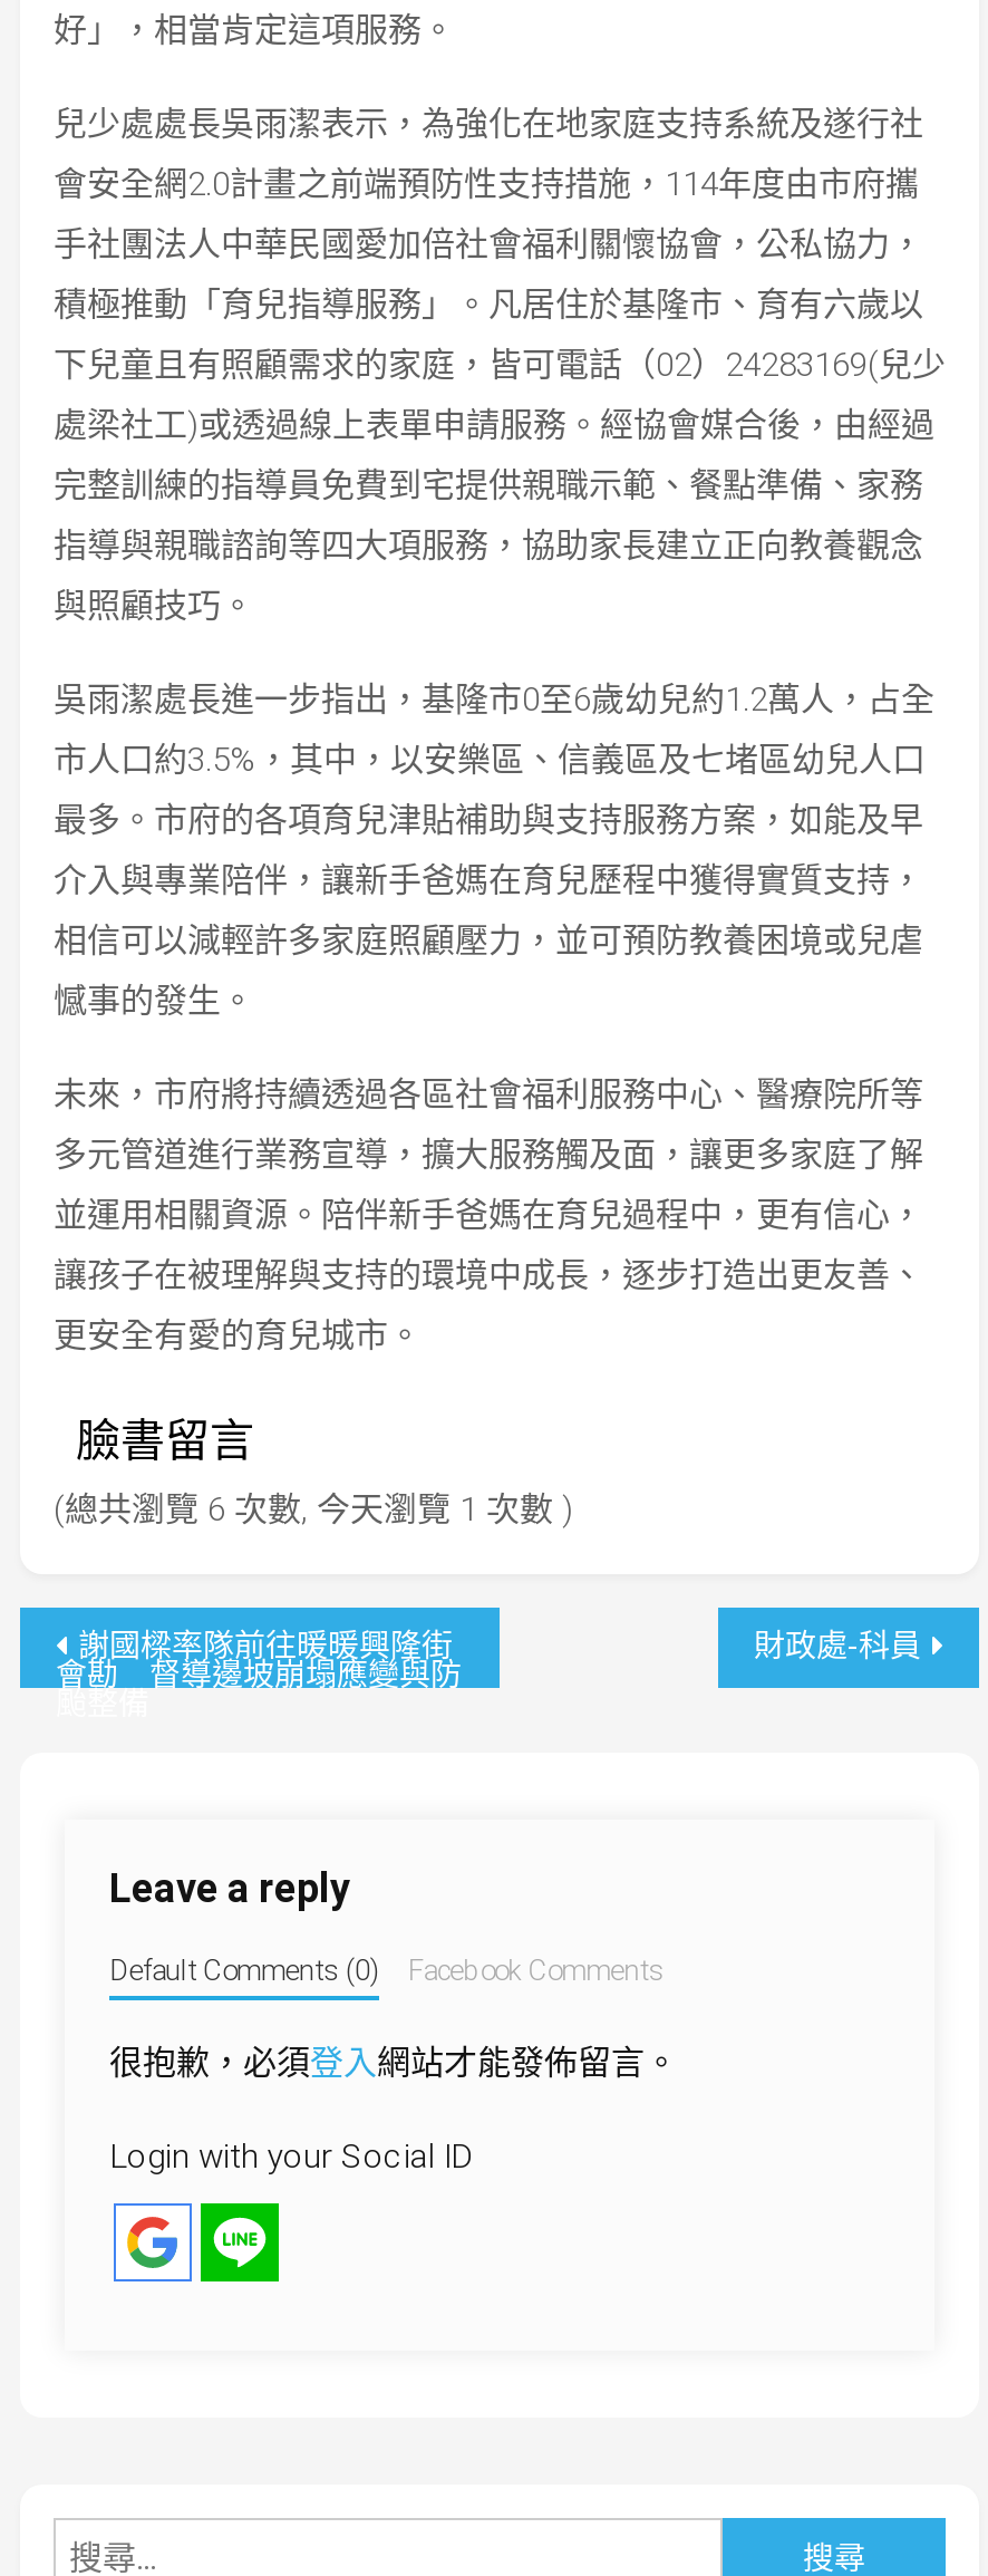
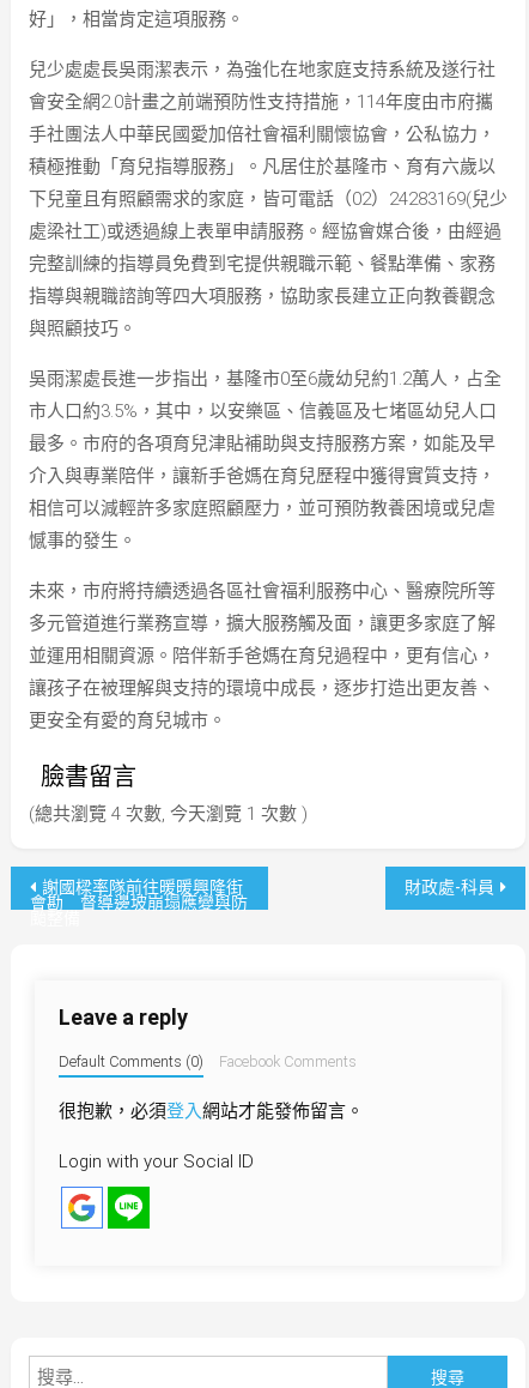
- (總共瀏覽 6 次數, 今天瀏覽 1 次數 )
+ (總共瀏覽 4 次數, 今天瀏覽 1 次數 )
